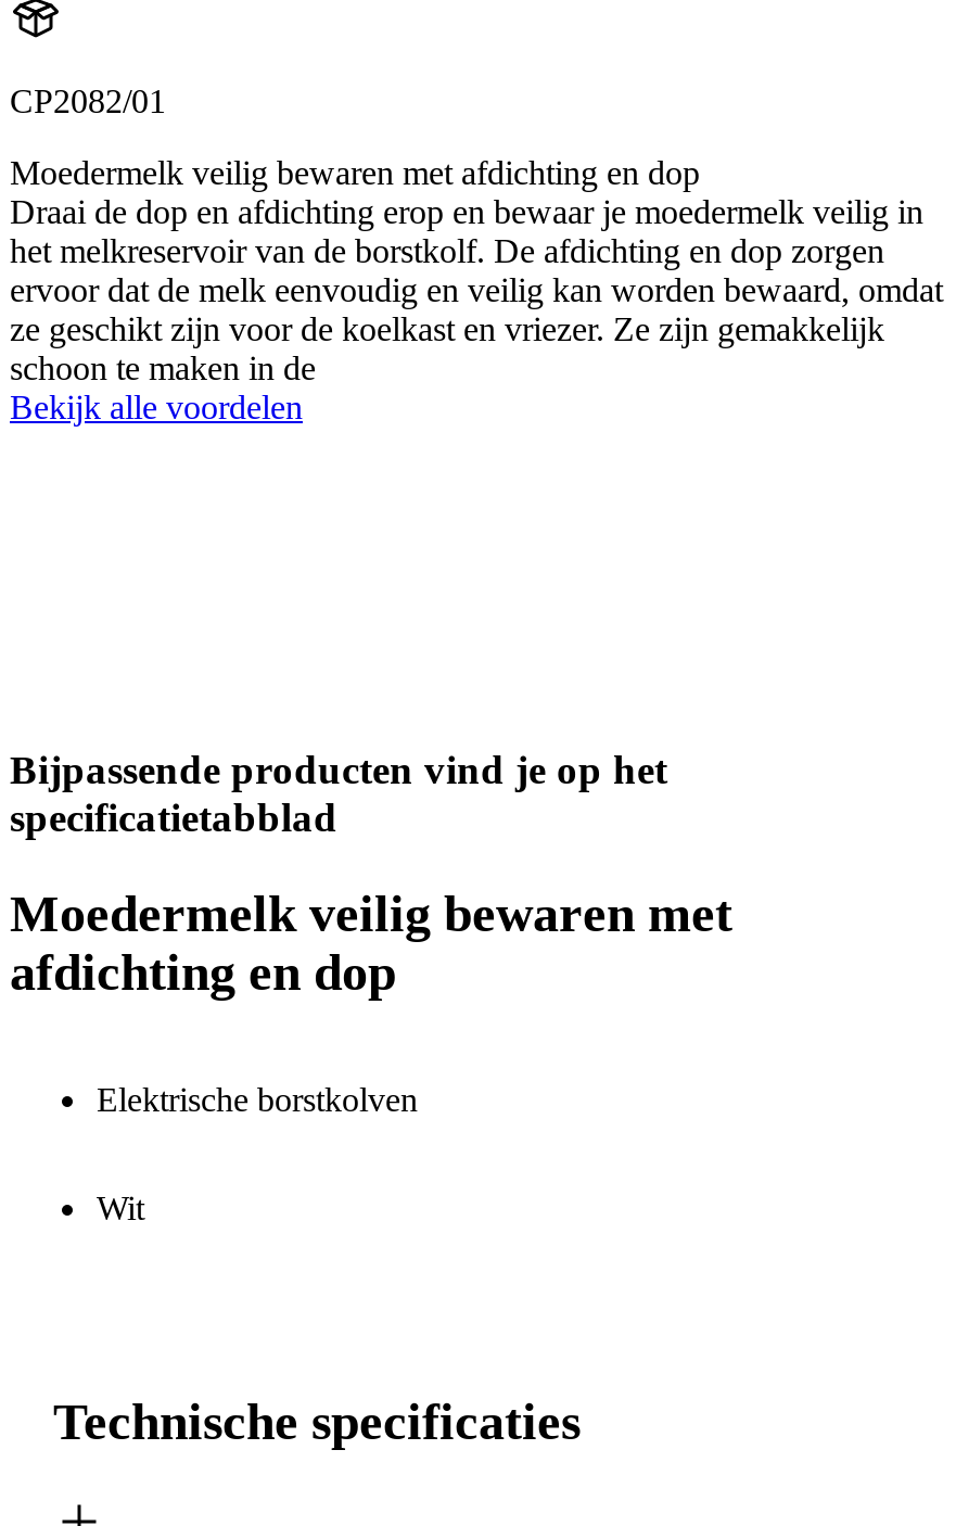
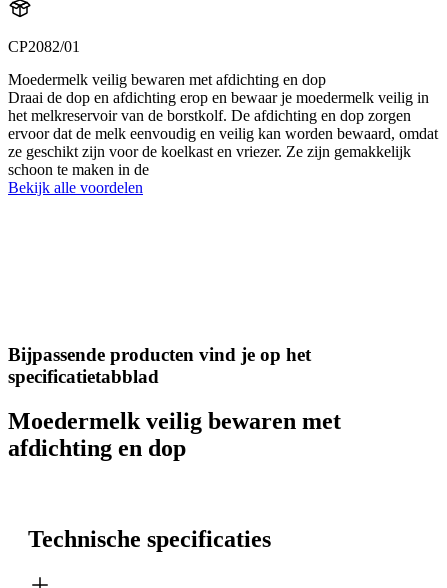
- Elektrische borstkolven
- Wit
